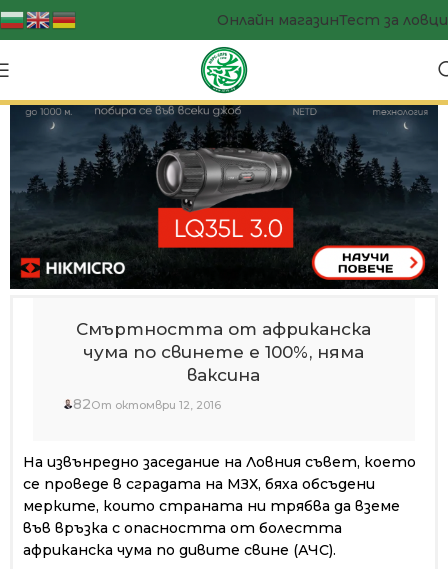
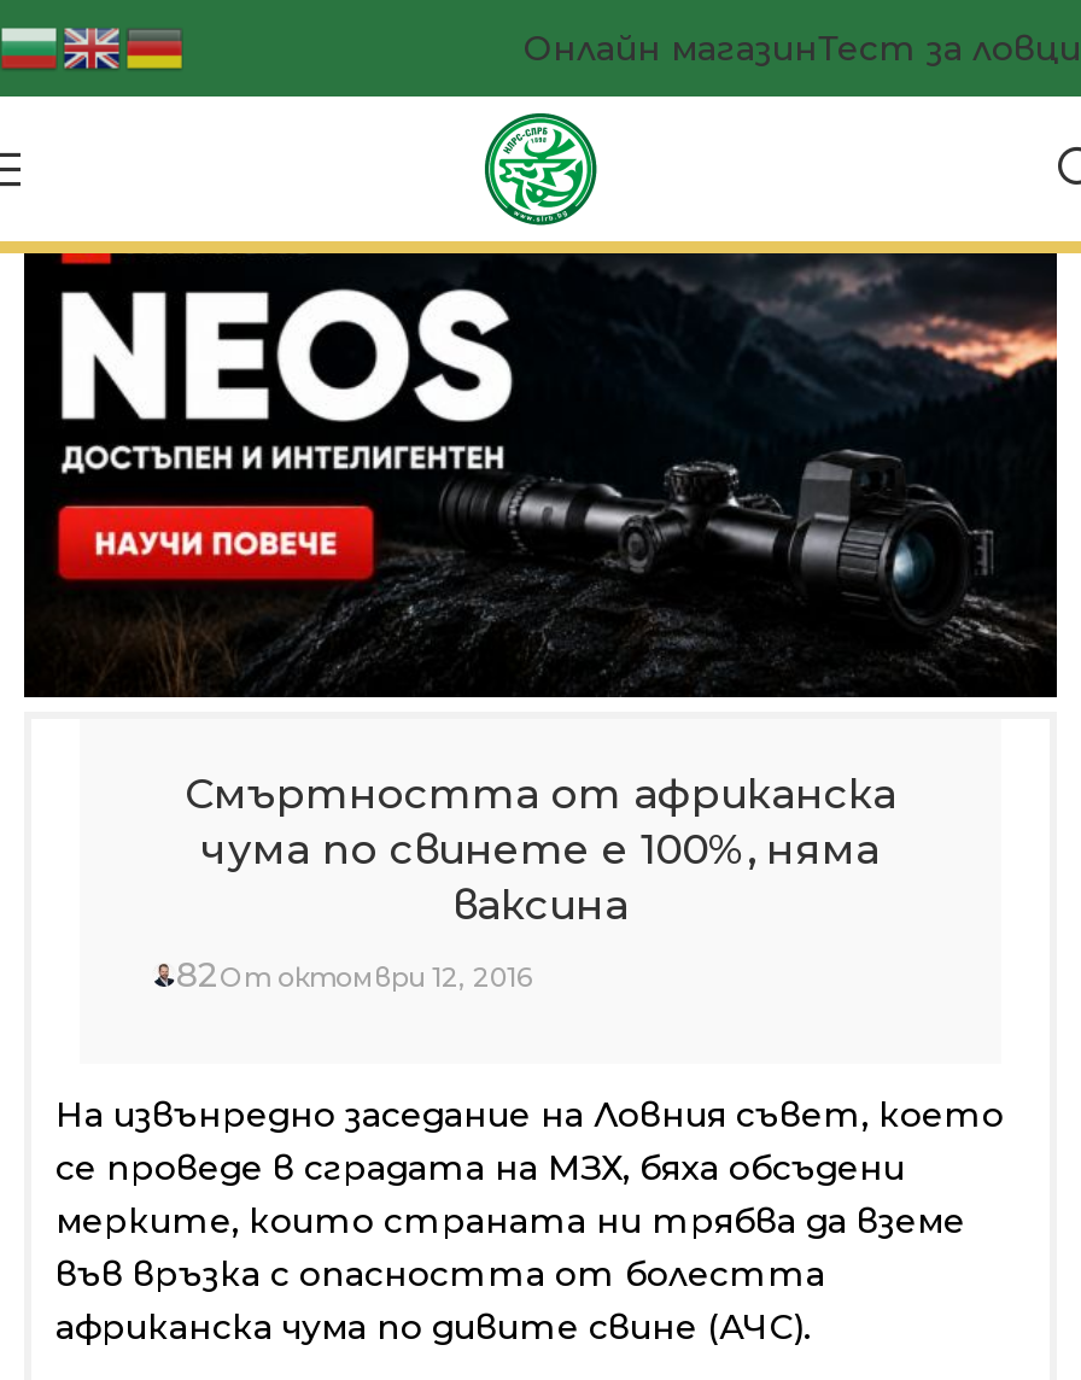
- [image]
+ [image]
